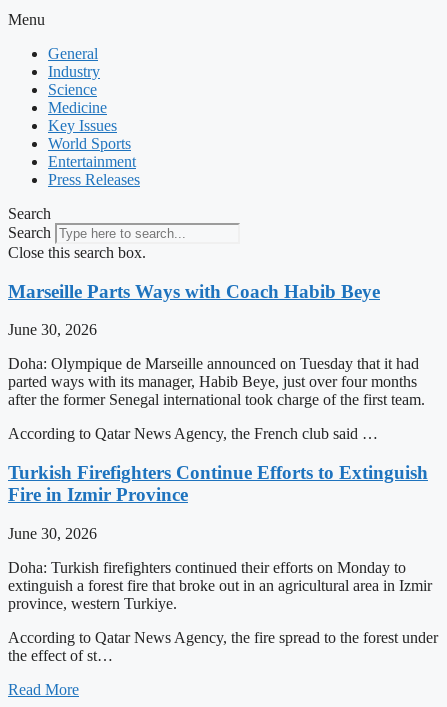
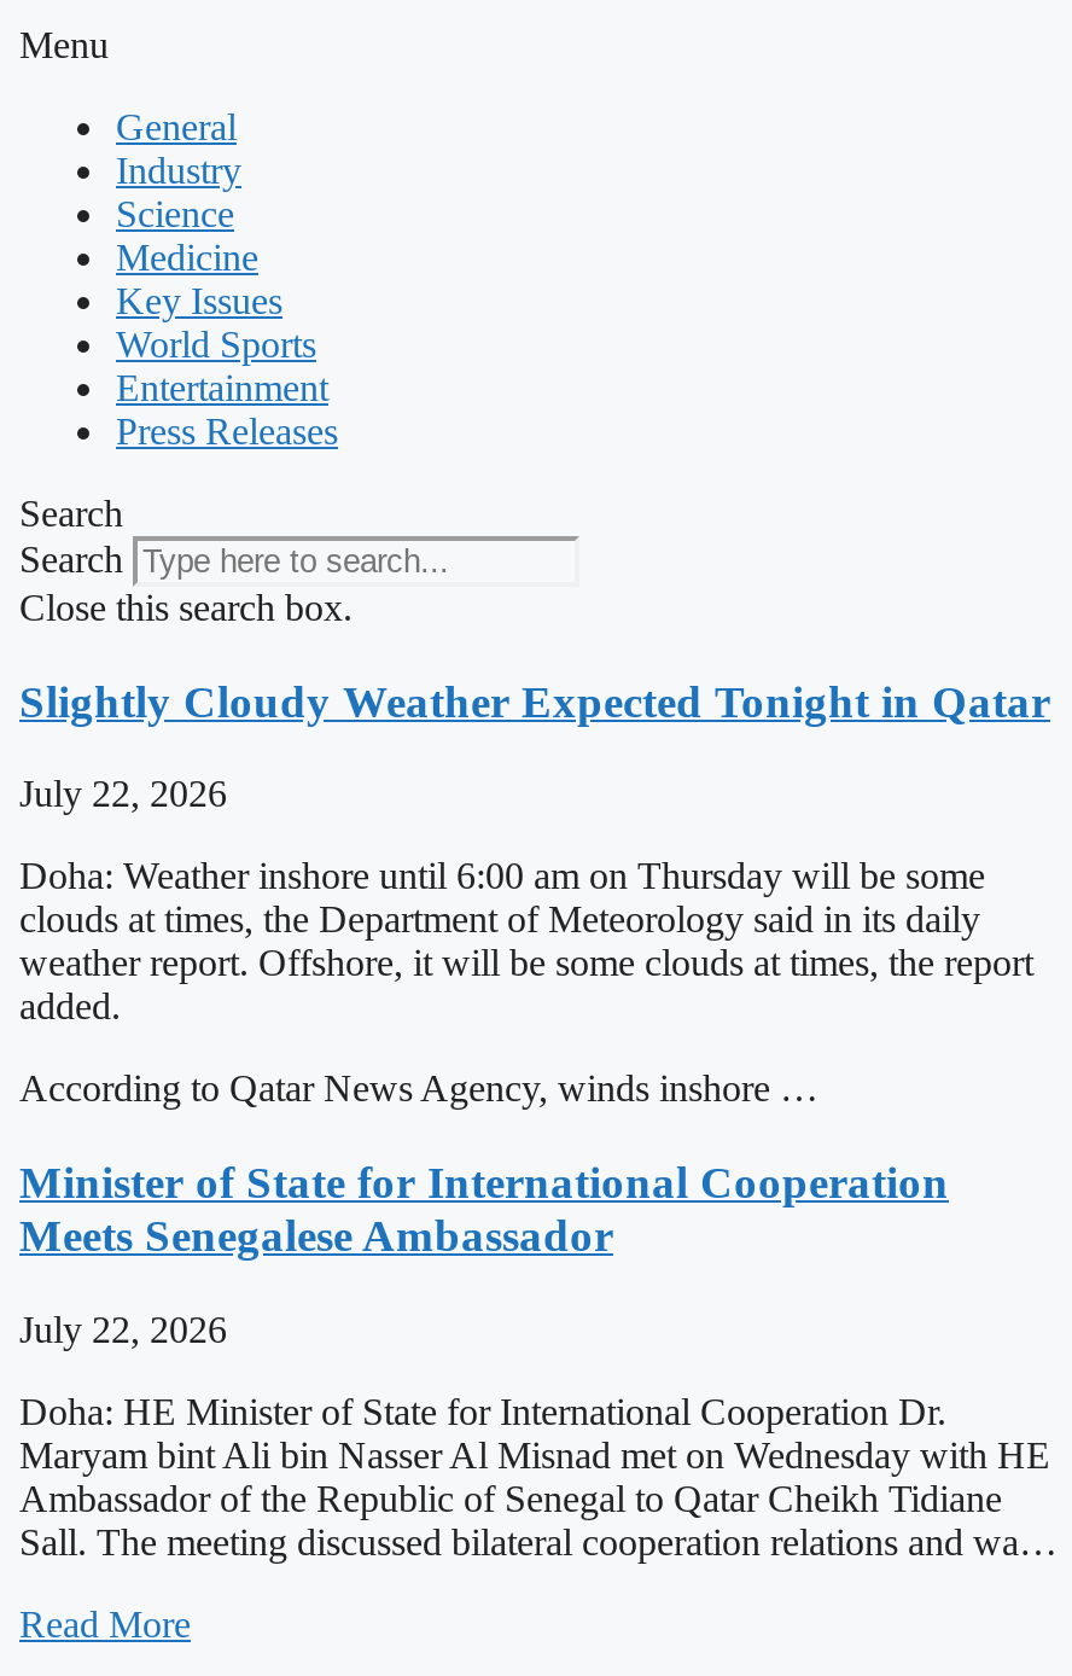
- Marseille Parts Ways with Coach Habib Beye
- June 30, 2026
- Doha: Olympique de Marseille announced on Tuesday that it had
- parted ways with its manager, Habib Beye, just over four months
- after the former Senegal international took charge of the first team.
- According to Qatar News Agency, the French club said …
- Turkish Firefighters Continue Efforts to Extinguish
- Fire in Izmir Province
- June 30, 2026
- Doha: Turkish firefighters continued their efforts on Monday to
- extinguish a forest fire that broke out in an agricultural area in Izmir
- province, western Turkiye.
- According to Qatar News Agency, the fire spread to the forest under
- the effect of st…
+ Slightly Cloudy Weather Expected Tonight in Qatar
+ July 22, 2026
+ Doha: Weather inshore until 6:00 am on Thursday will be some
+ clouds at times, the Department of Meteorology said in its daily
+ weather report. Offshore, it will be some clouds at times, the report
+ added.
+ According to Qatar News Agency, winds inshore …
+ Minister of State for International Cooperation
+ Meets Senegalese Ambassador
+ July 22, 2026
+ Doha: HE Minister of State for International Cooperation Dr.
+ Maryam bint Ali bin Nasser Al Misnad met on Wednesday with HE
+ Ambassador of the Republic of Senegal to Qatar Cheikh Tidiane
+ Sall. The meeting discussed bilateral cooperation relations and wa…
